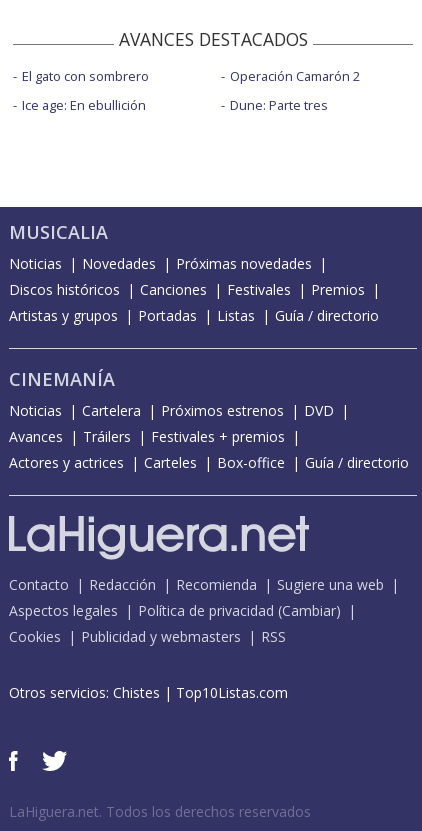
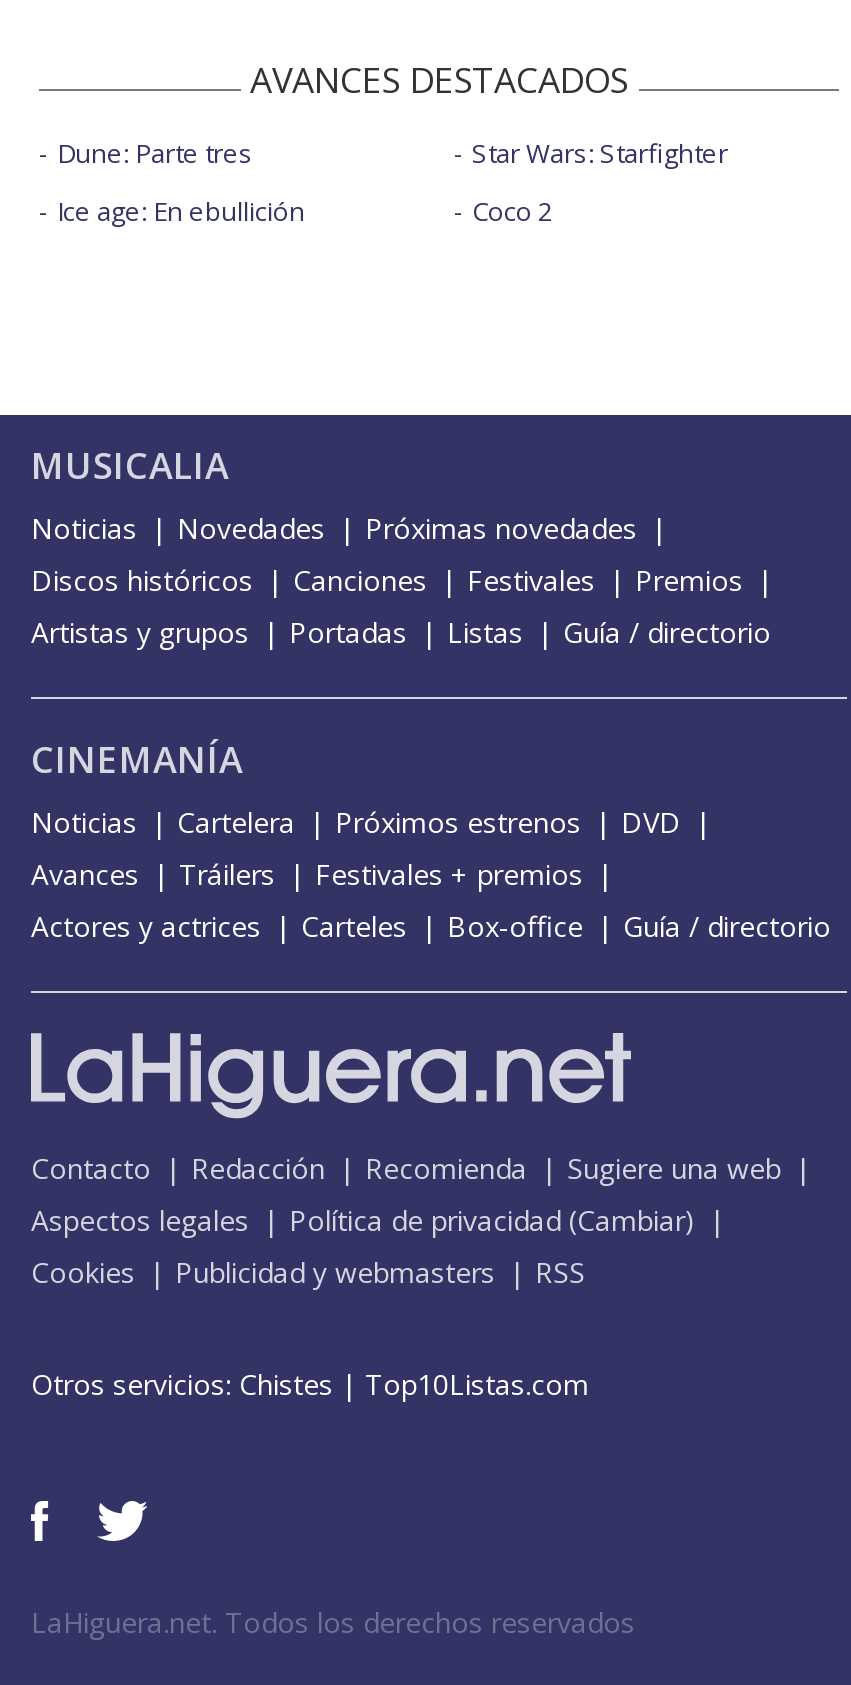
- El gato con sombrero

- Operación Camarón 2
+ Star Wars: Starfighter

moved up: Dune: Parte tres

+ Coco 2
